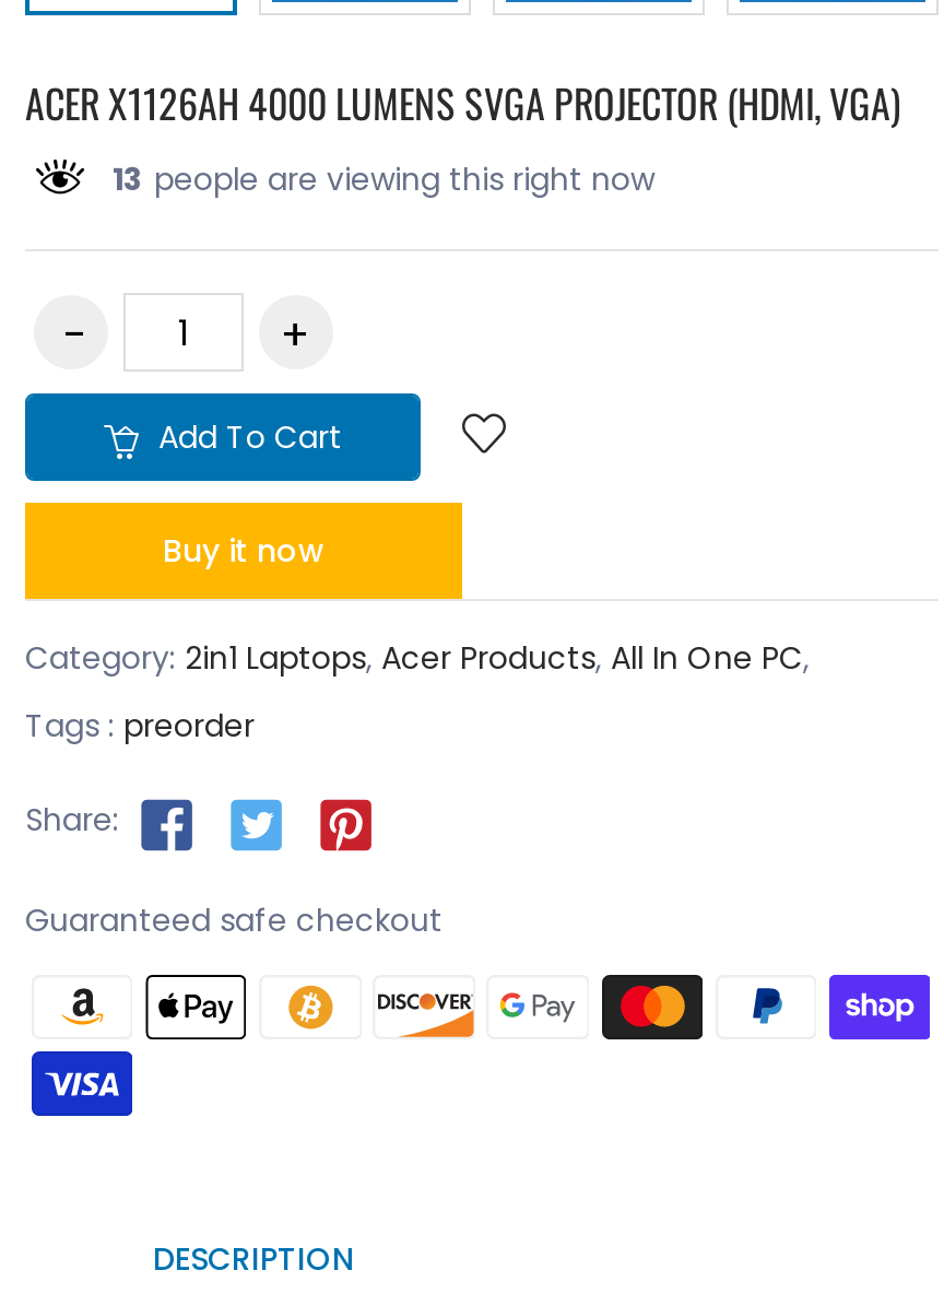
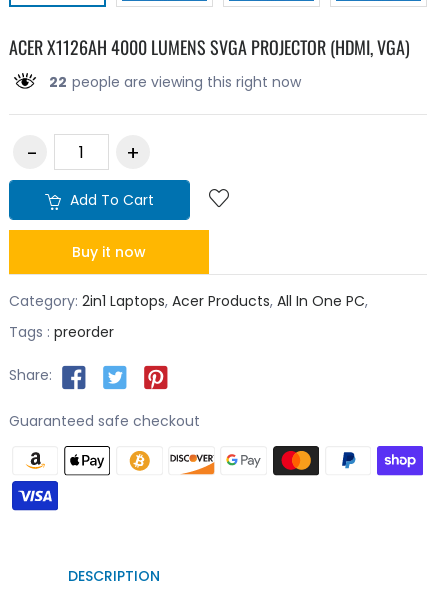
- 13 people are viewing this right now
+ 22 people are viewing this right now
